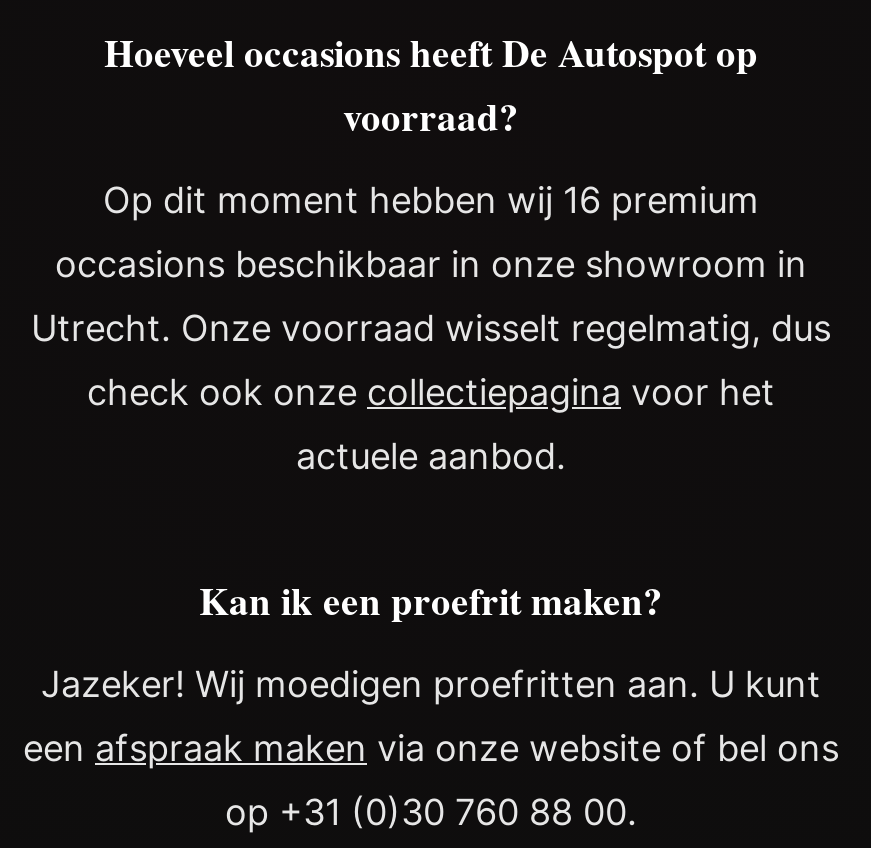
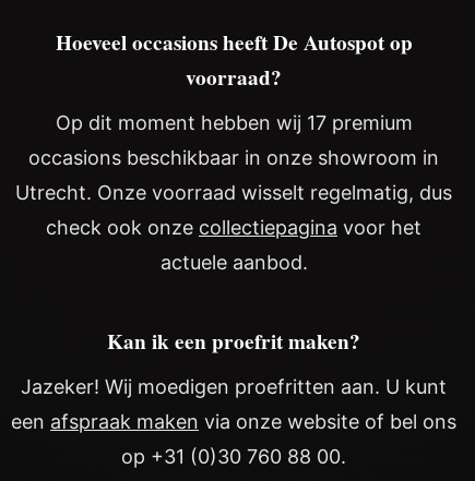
- Op dit moment hebben wij 16 premium
+ Op dit moment hebben wij 17 premium
